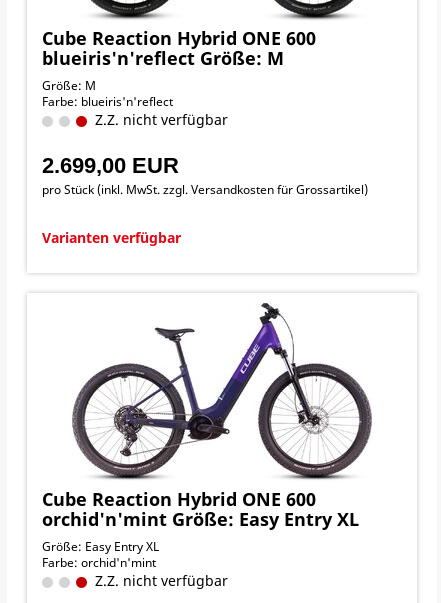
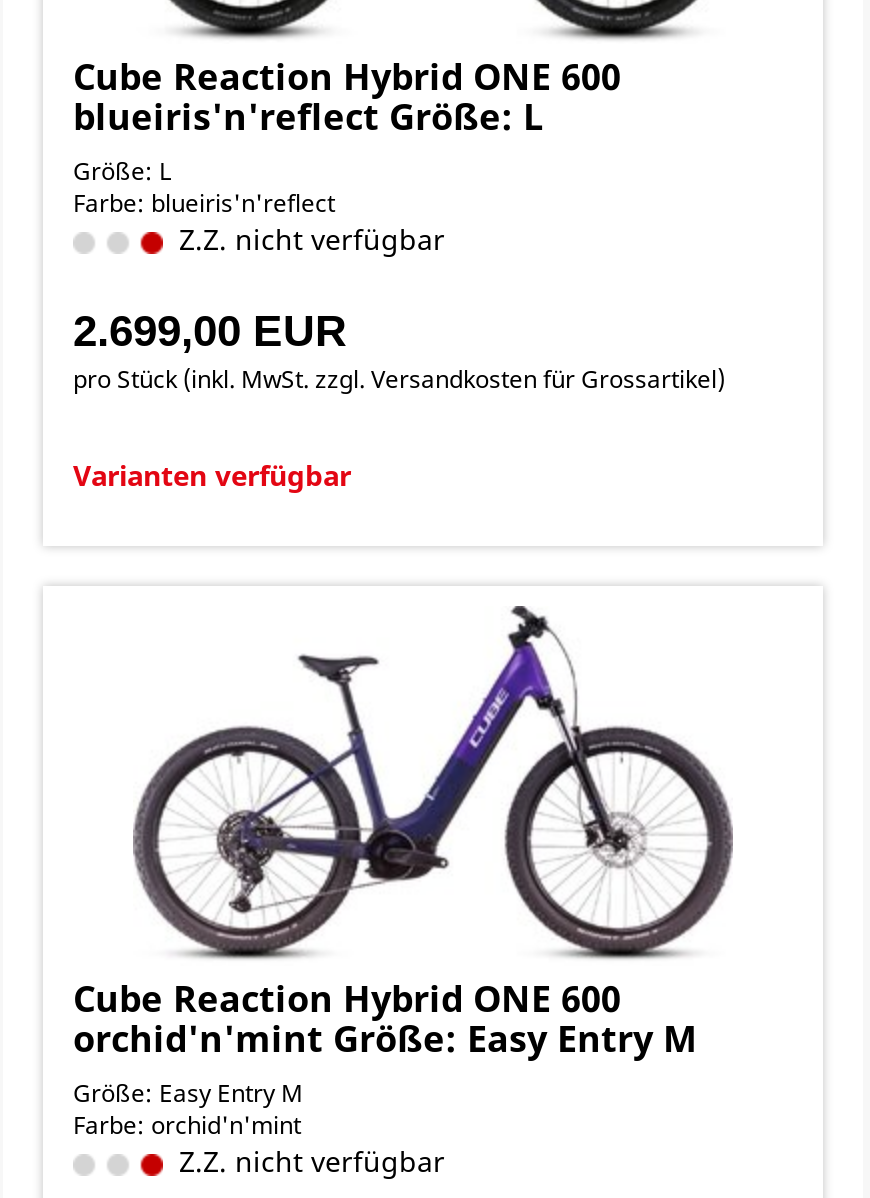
- blueiris'n'reflect Größe: M
+ blueiris'n'reflect Größe: L

- Größe: M
+ Größe: L

- orchid'n'mint Größe: Easy Entry XL
+ orchid'n'mint Größe: Easy Entry M

- Größe: Easy Entry XL
+ Größe: Easy Entry M
